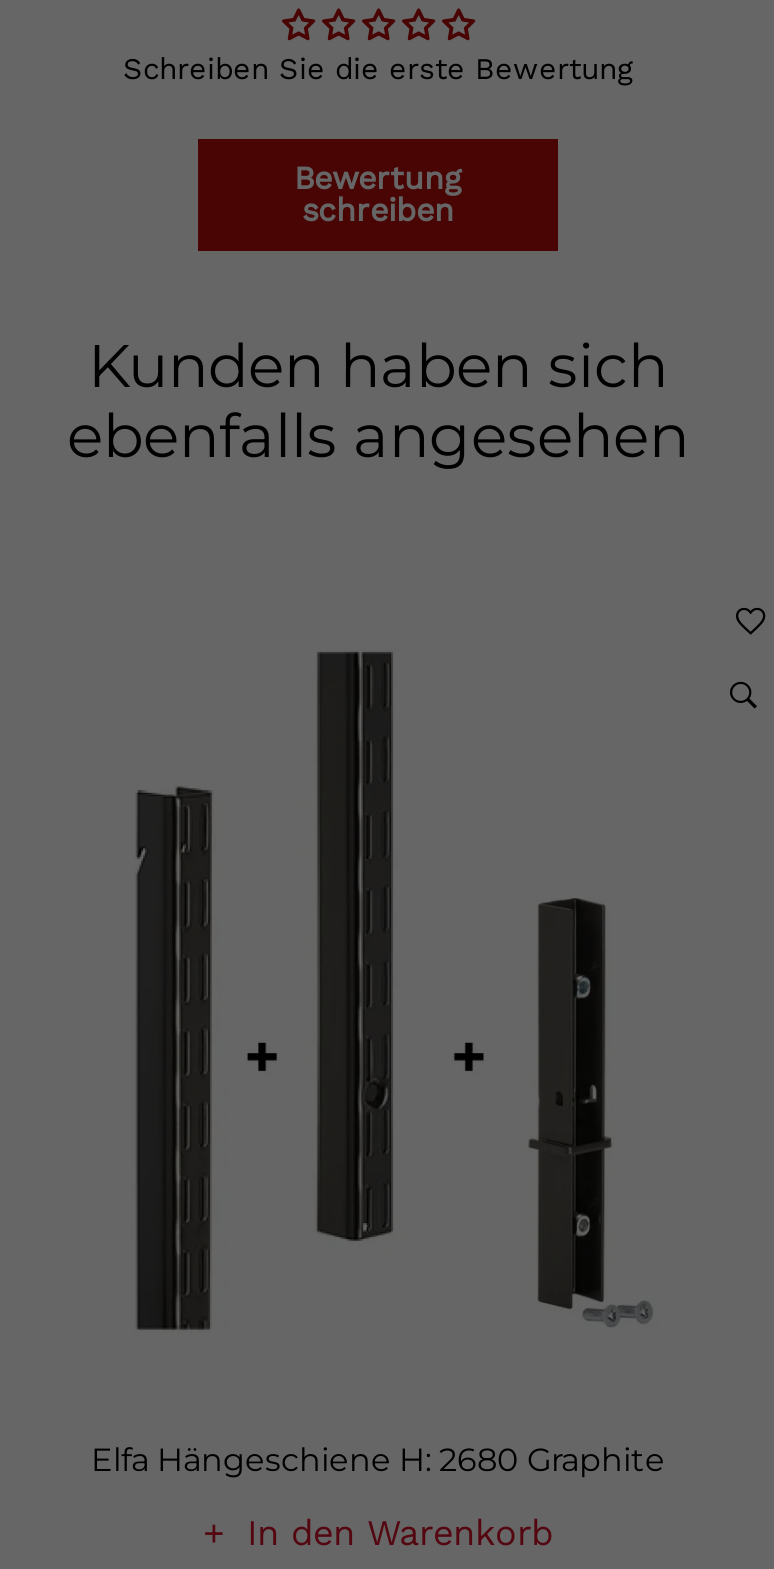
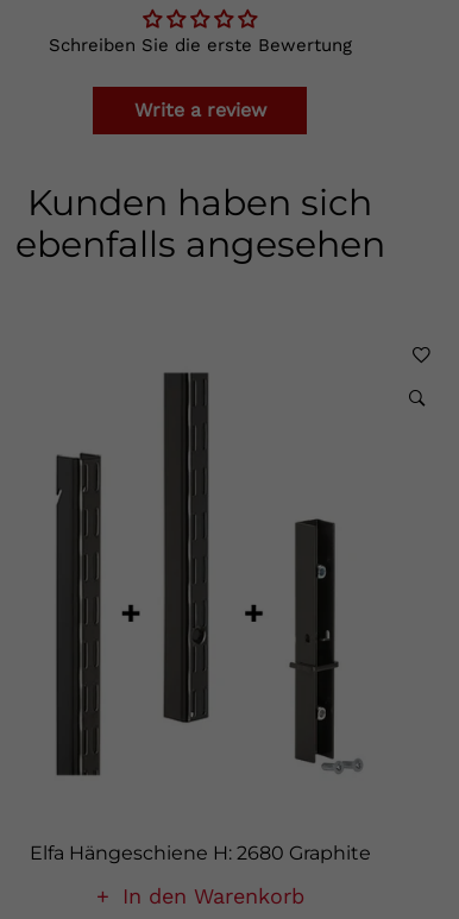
- Bewertung
- schreiben
+ Write a review
